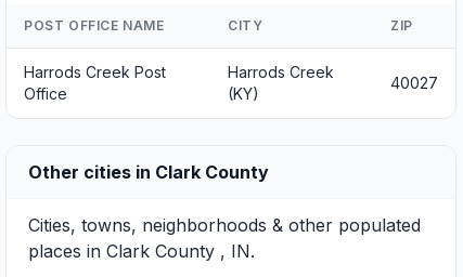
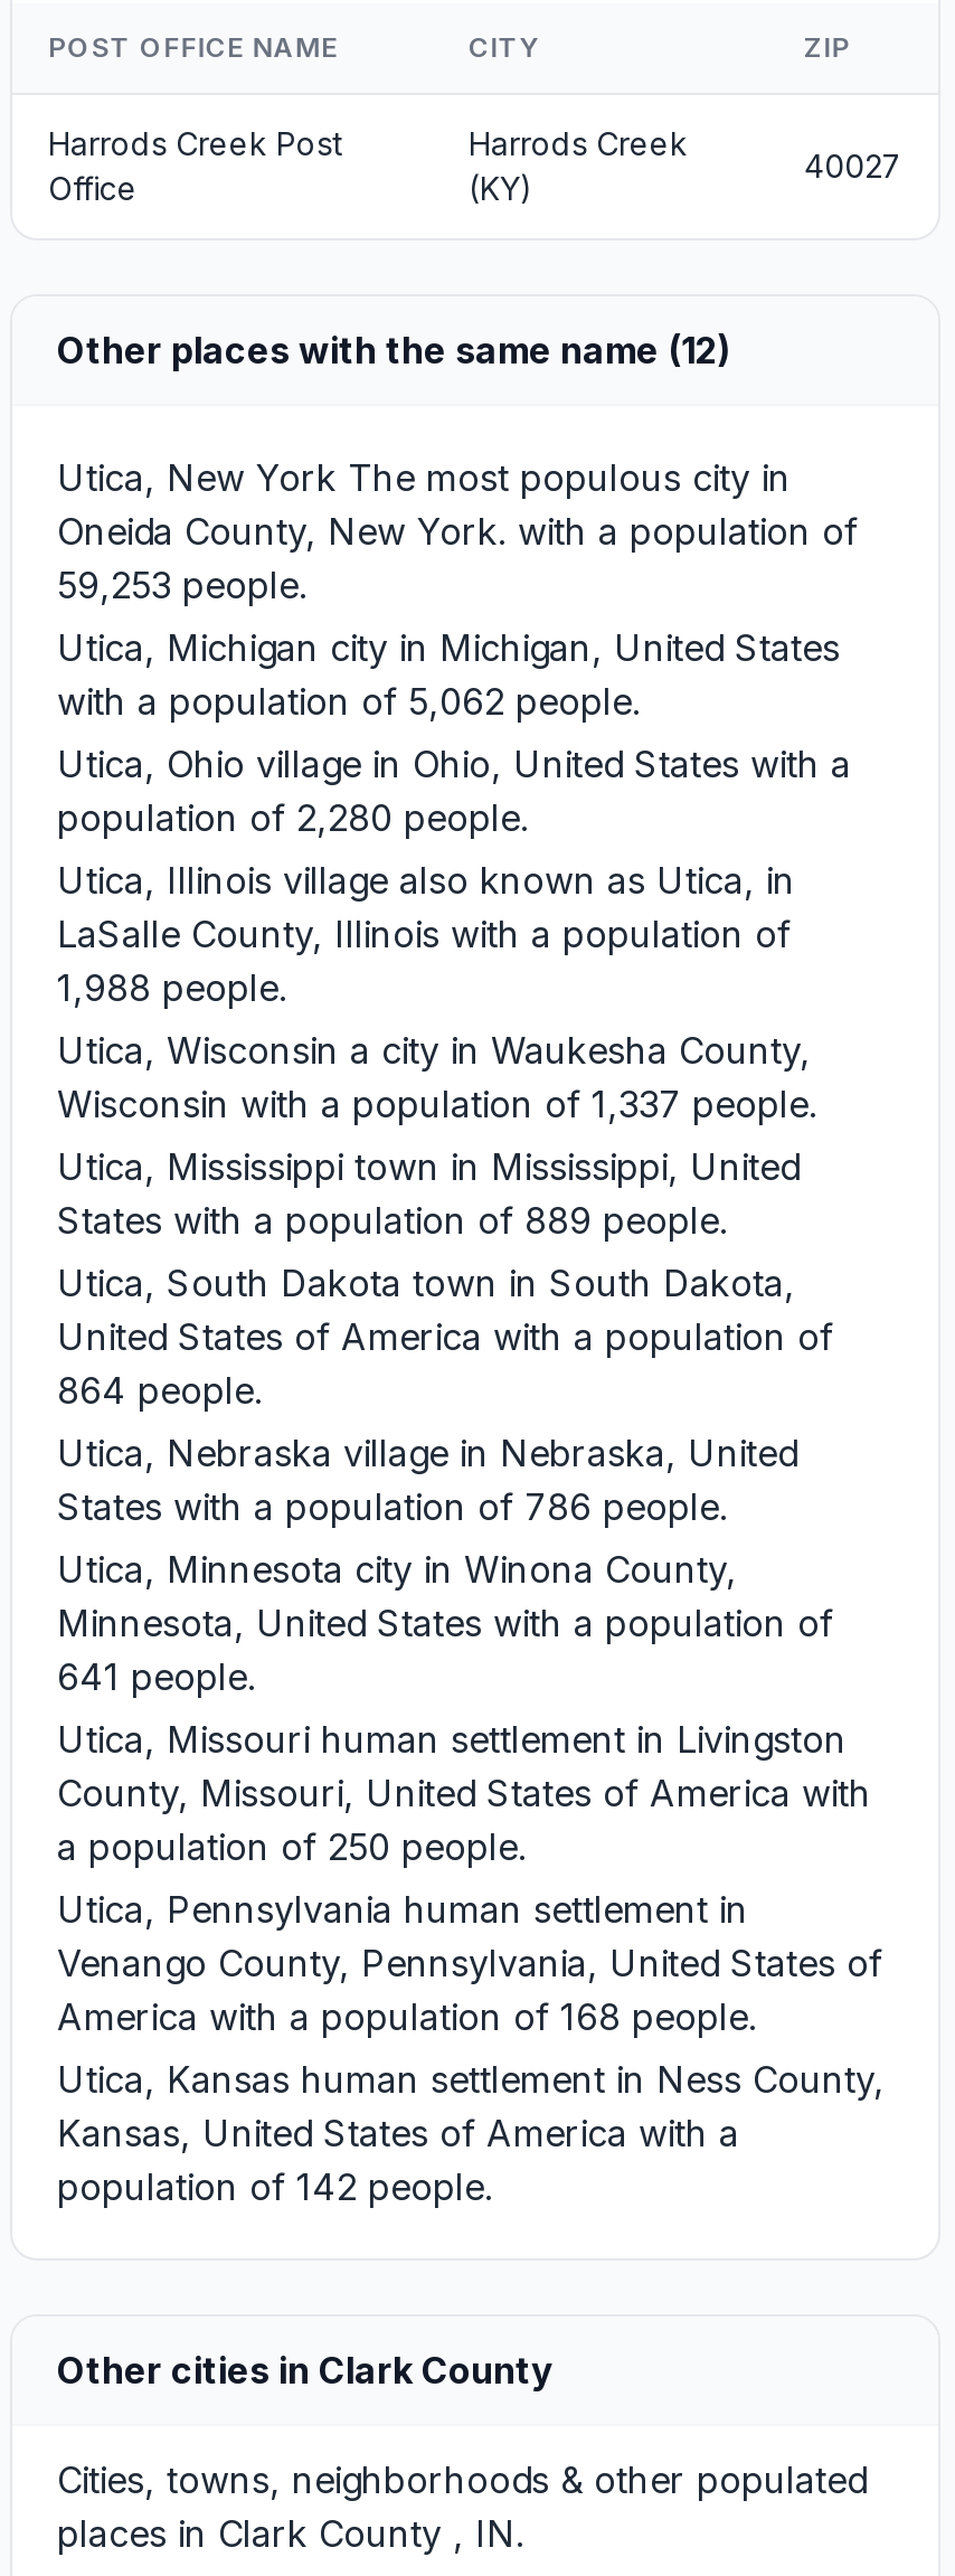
+ Other places with the same name (12)
+ Utica, New York The most populous city in
+ Oneida County, New York. with a population of
+ 59,253 people.
+ Utica, Michigan city in Michigan, United States
+ with a population of 5,062 people.
+ Utica, Ohio village in Ohio, United States with a
+ population of 2,280 people.
+ Utica, Illinois village also known as Utica, in
+ LaSalle County, Illinois with a population of
+ 1,988 people.
+ Utica, Wisconsin a city in Waukesha County,
+ Wisconsin with a population of 1,337 people.
+ Utica, Mississippi town in Mississippi, United
+ States with a population of 889 people.
+ Utica, South Dakota town in South Dakota,
+ United States of America with a population of
+ 864 people.
+ Utica, Nebraska village in Nebraska, United
+ States with a population of 786 people.
+ Utica, Minnesota city in Winona County,
+ Minnesota, United States with a population of
+ 641 people.
+ Utica, Missouri human settlement in Livingston
+ County, Missouri, United States of America with
+ a population of 250 people.
+ Utica, Pennsylvania human settlement in
+ Venango County, Pennsylvania, United States of
+ America with a population of 168 people.
+ Utica, Kansas human settlement in Ness County,
+ Kansas, United States of America with a
+ population of 142 people.
